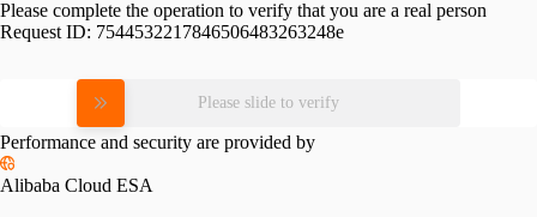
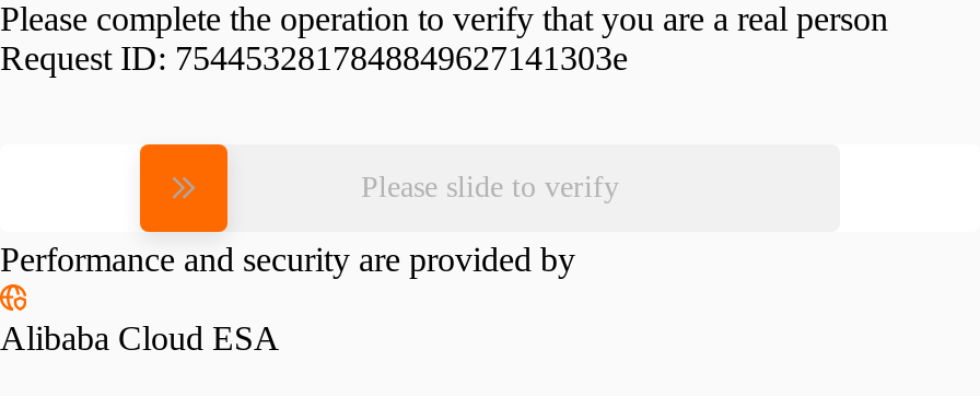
- Request ID: 7544532217846506483263248e
+ Request ID: 7544532817848849627141303e
